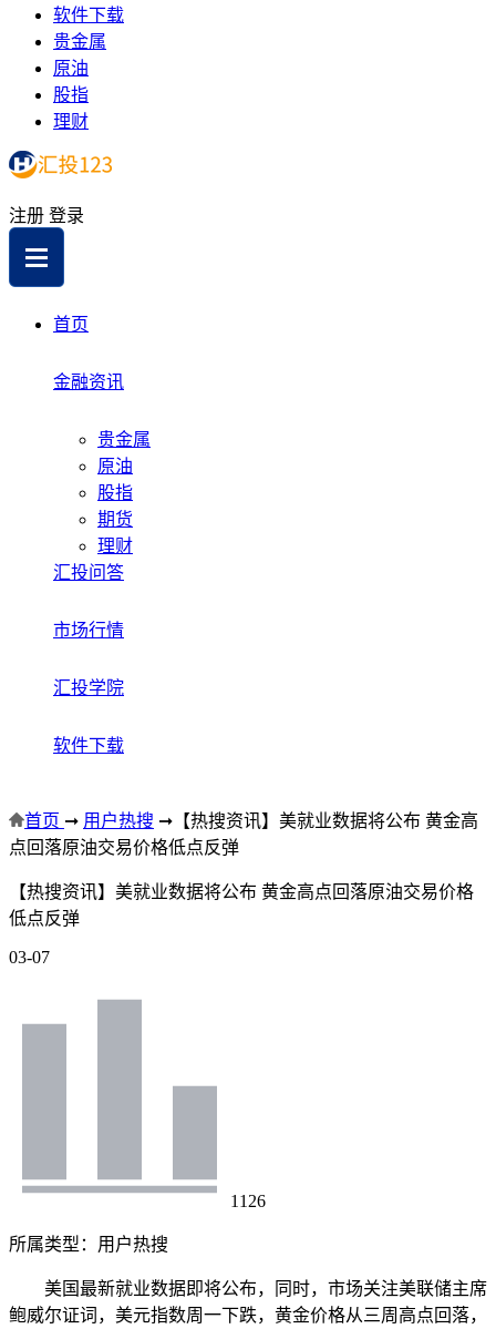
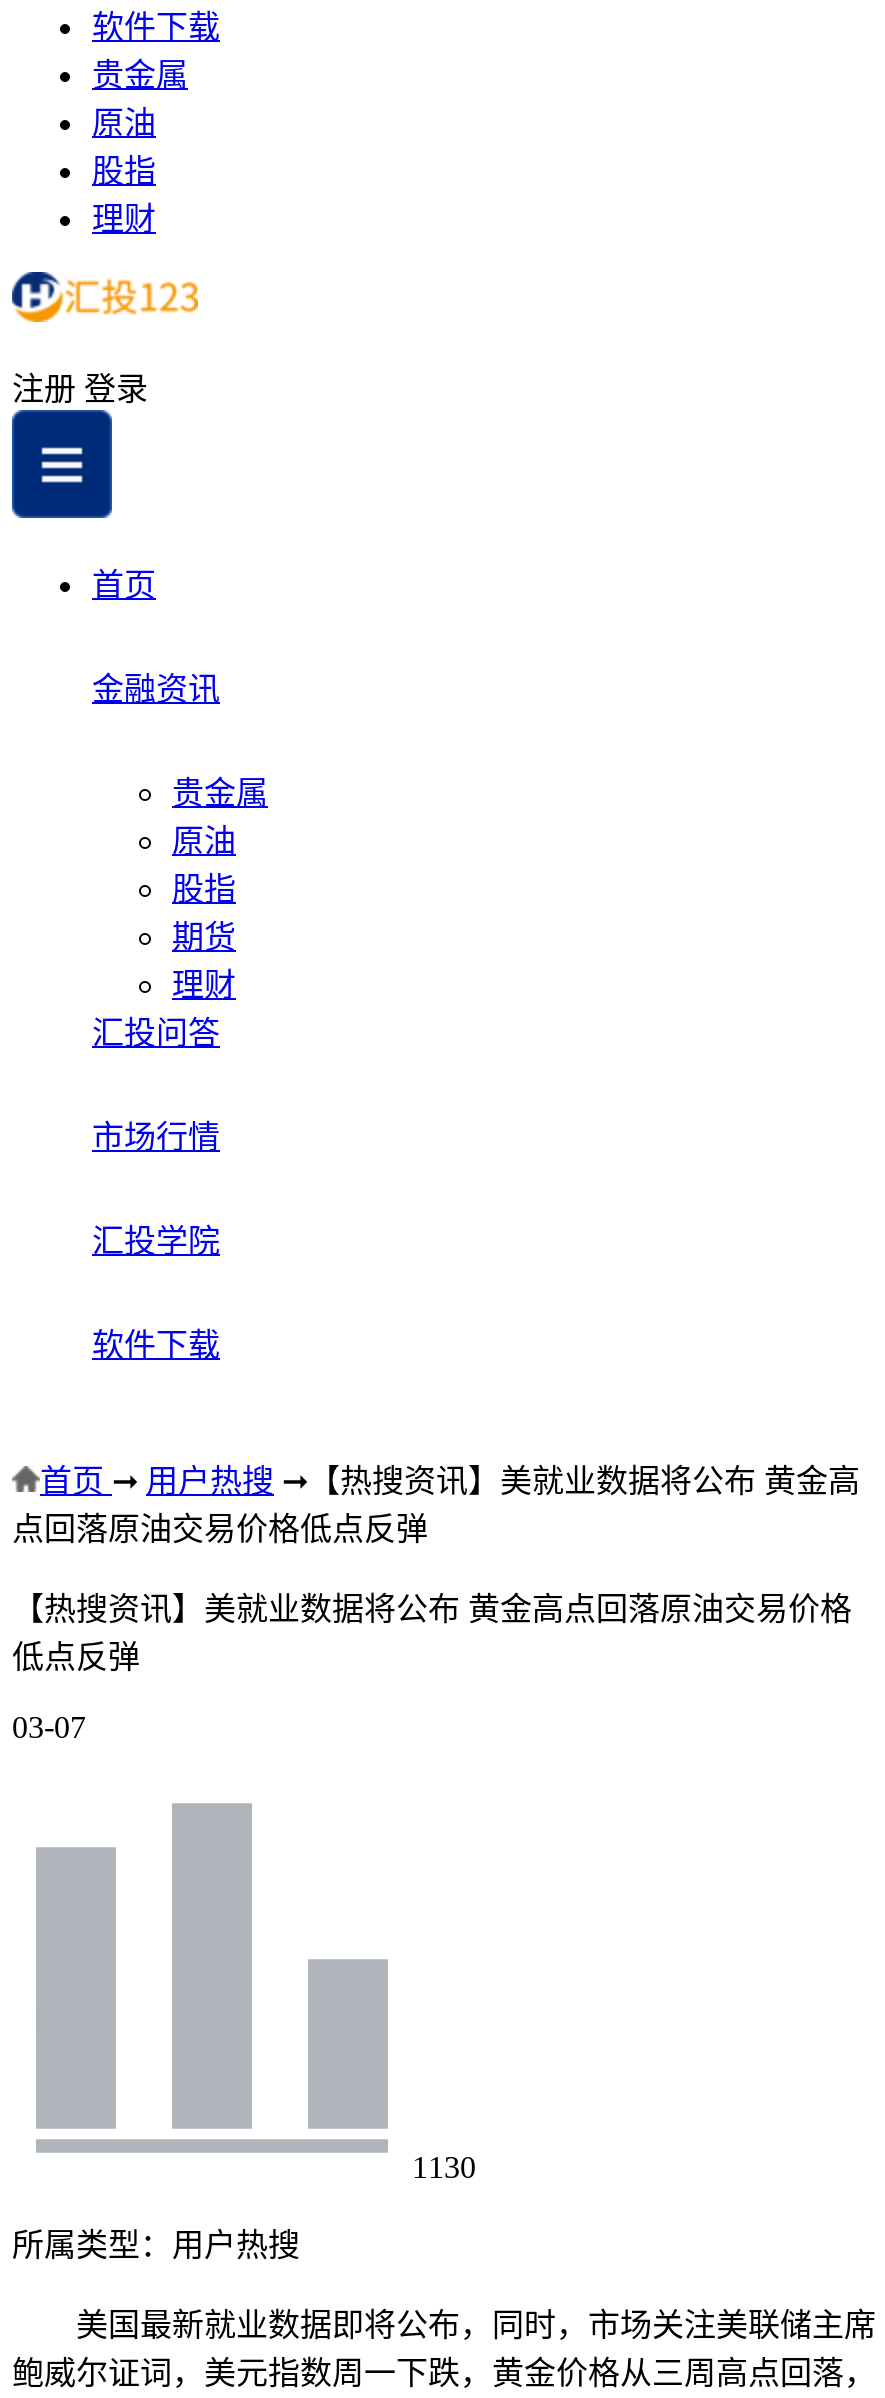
- 1126
+ 1130
